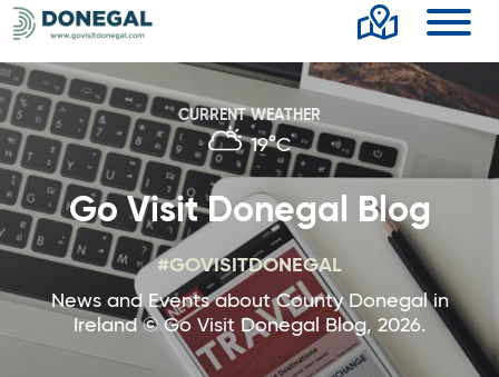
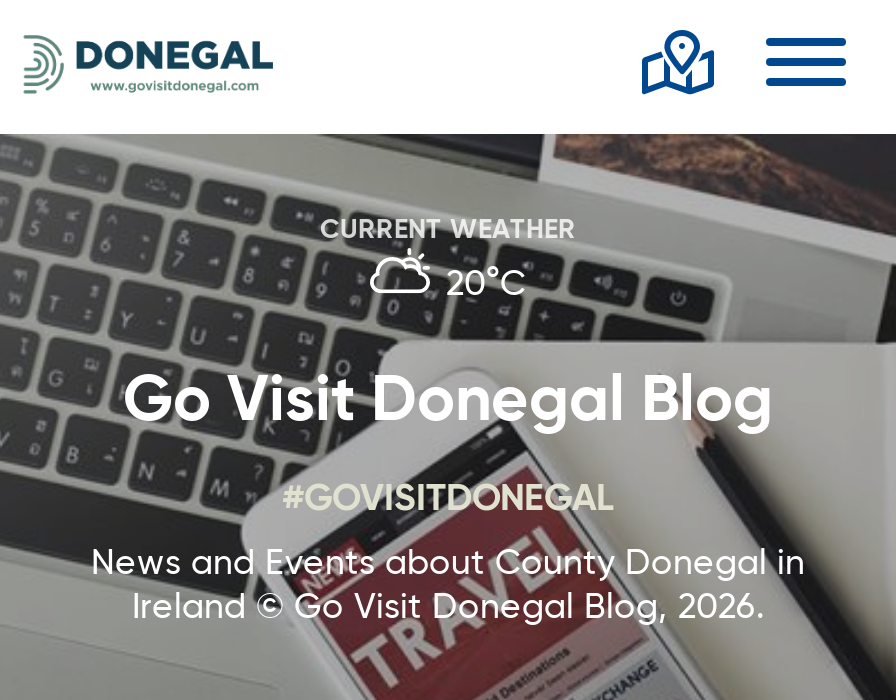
- 19°C
+ 20°C
